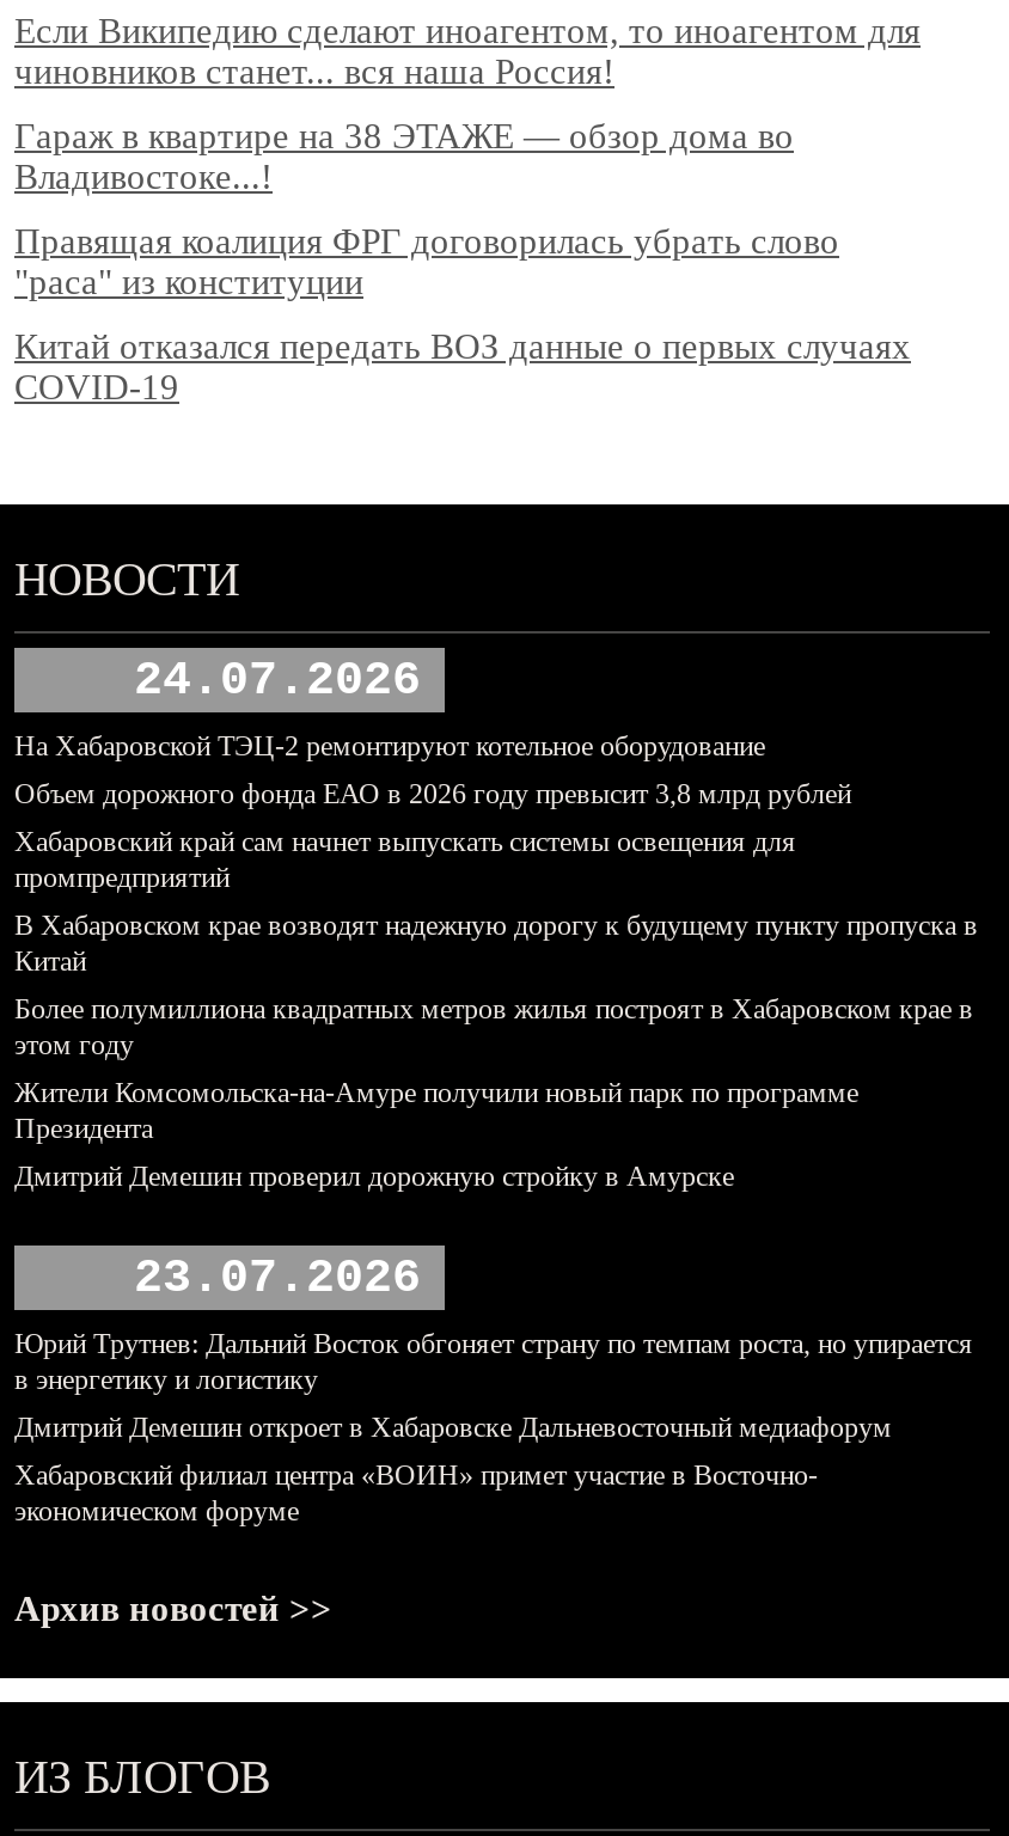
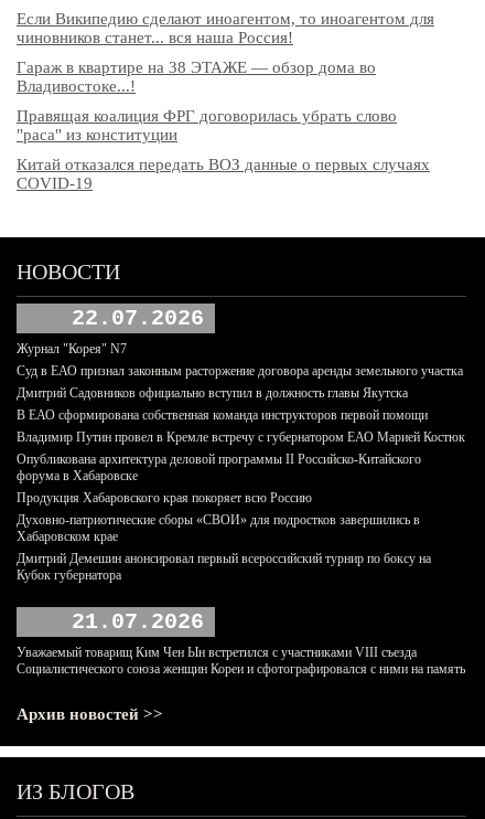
- 24.07.2026
- На Хабаровской ТЭЦ-2 ремонтируют котельное оборудование
- Объем дорожного фонда ЕАО в 2026 году превысит 3,8 млрд рублей
- Хабаровский край сам начнет выпускать системы освещения для
- промпредприятий
- В Хабаровском крае возводят надежную дорогу к будущему пункту пропуска в
- Китай
- Более полумиллиона квадратных метров жилья построят в Хабаровском крае в
- этом году
- Жители Комсомольска-на-Амуре получили новый парк по программе
- Президента
- Дмитрий Демешин проверил дорожную стройку в Амурске
+ 22.07.2026
+ Журнал "Корея" N7
+ Суд в ЕАО признал законным расторжение договора аренды земельного участка
+ Дмитрий Садовников официально вступил в должность главы Якутска
+ В ЕАО сформирована собственная команда инструкторов первой помощи
+ Владимир Путин провел в Кремле встречу с губернатором ЕАО Марией Костюк
+ Опубликована архитектура деловой программы II Российско-Китайского
+ форума в Хабаровске
+ Продукция Хабаровского края покоряет всю Россию
+ Духовно-патриотические сборы «СВОИ» для подростков завершились в
+ Хабаровском крае
+ Дмитрий Демешин анонсировал первый всероссийский турнир по боксу на
+ Кубок губернатора

- 23.07.2026
- Юрий Трутнев: Дальний Восток обгоняет страну по темпам роста, но упирается
- в энергетику и логистику
- Дмитрий Демешин откроет в Хабаровске Дальневосточный медиафорум
- Хабаровский филиал центра «ВОИН» примет участие в Восточно-
- экономическом форуме
+ 21.07.2026
+ Уважаемый товарищ Ким Чен Ын встретился с участниками VIII съезда
+ Социалистического союза женщин Кореи и сфотографировался с ними на память
